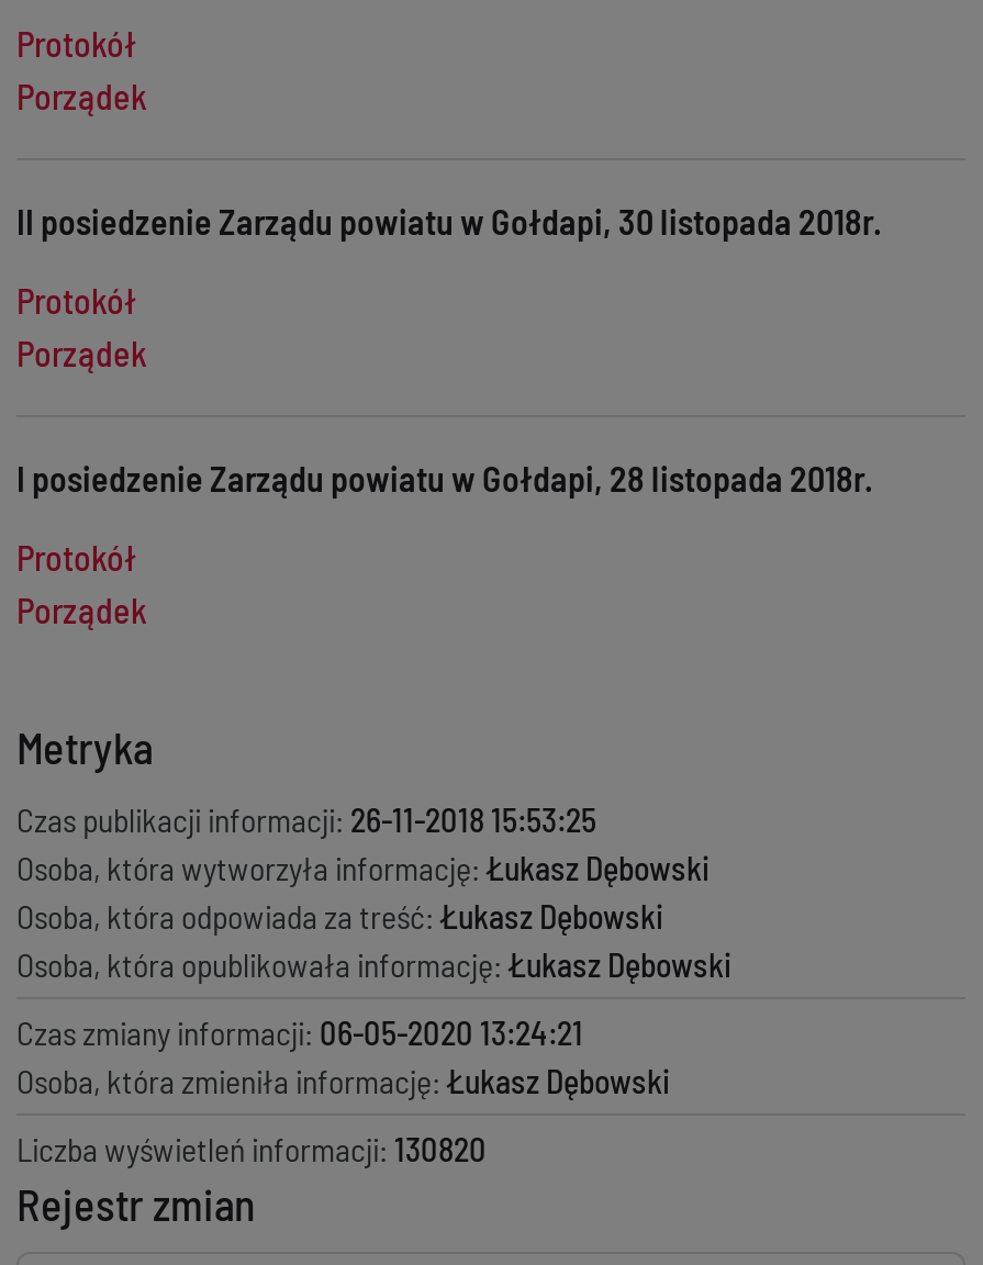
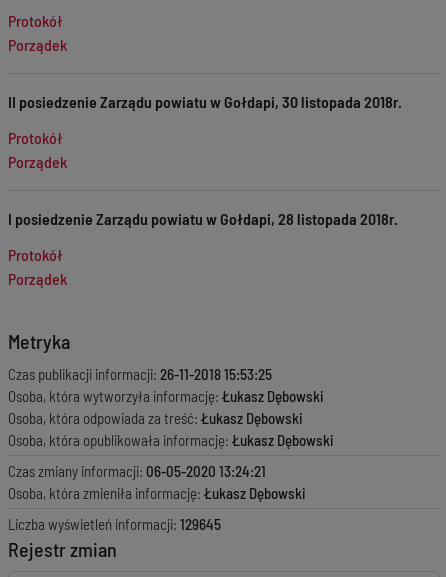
- Liczba wyświetleń informacji: 130820
+ Liczba wyświetleń informacji: 129645
